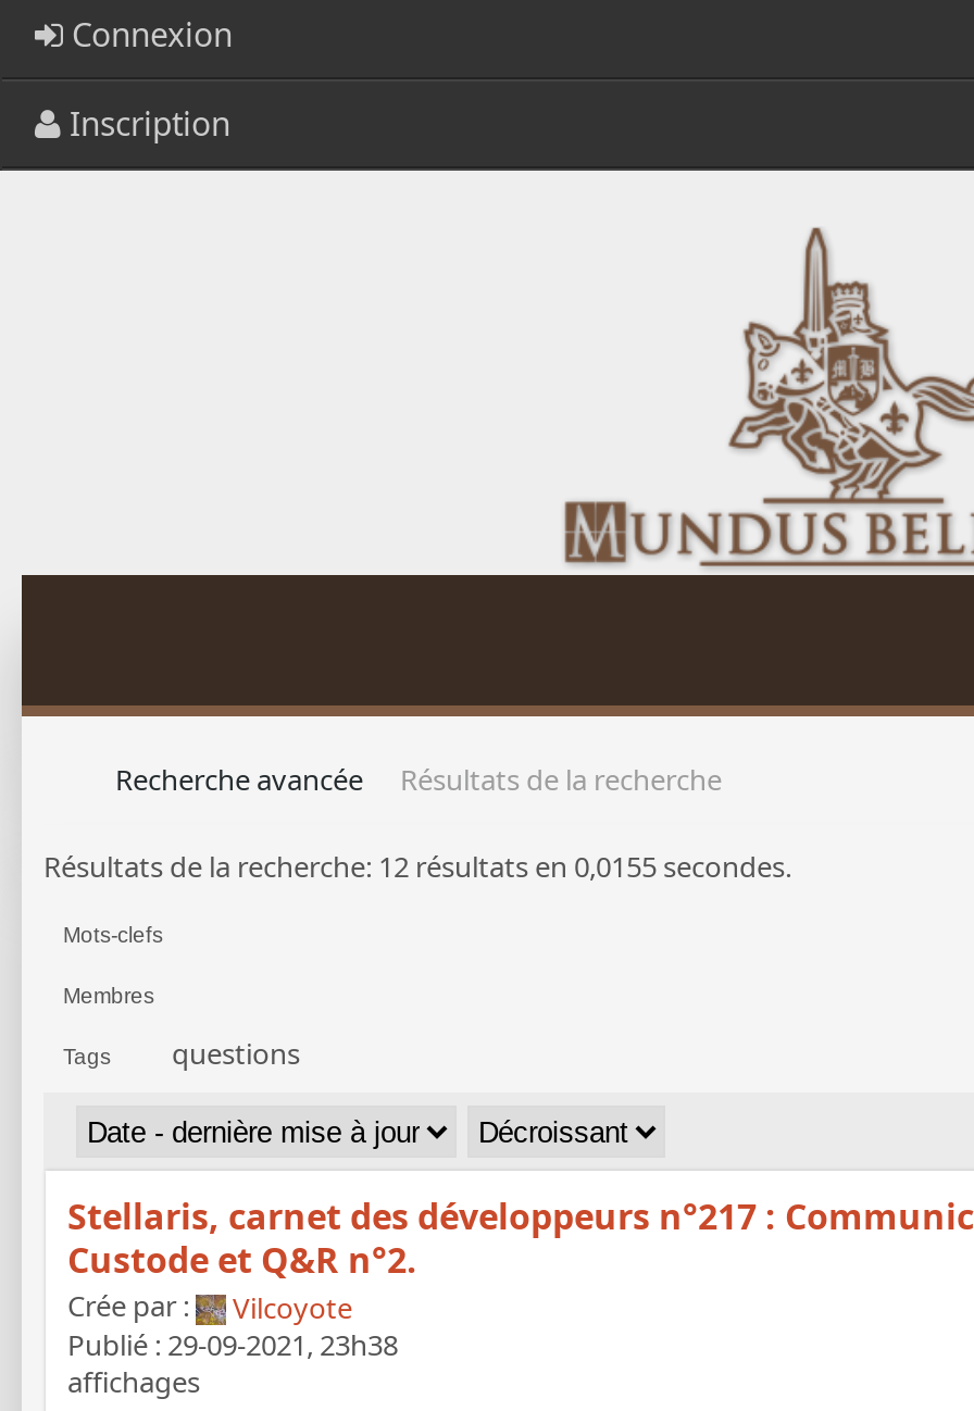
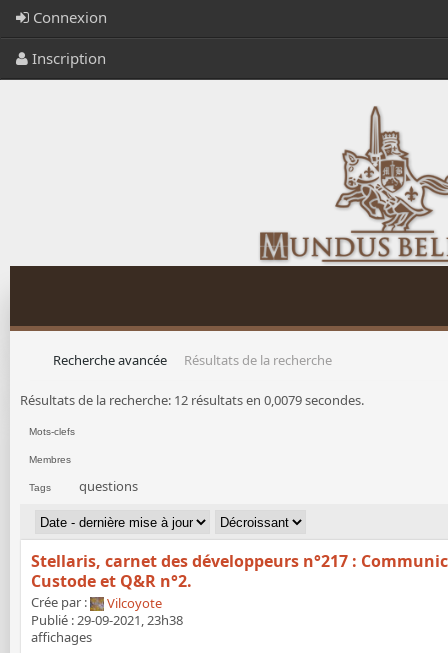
- Résultats de la recherche: 12 résultats en 0,0155 secondes.
+ Résultats de la recherche: 12 résultats en 0,0079 secondes.
